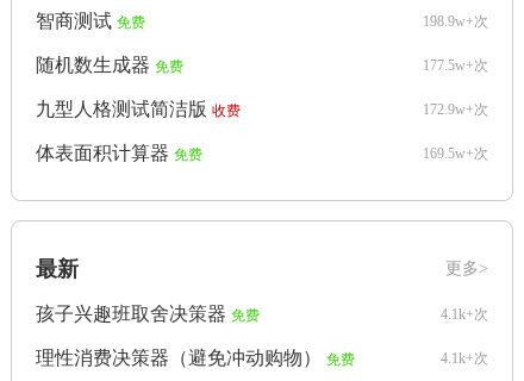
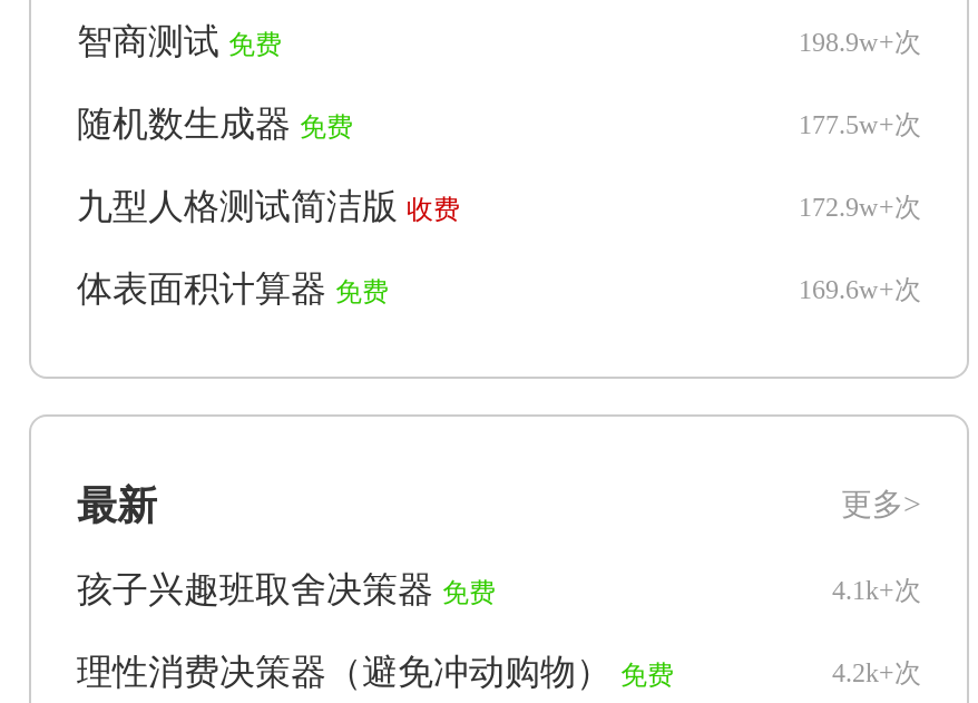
- 169.5w+次
+ 169.6w+次

- 4.1k+次
+ 4.2k+次
